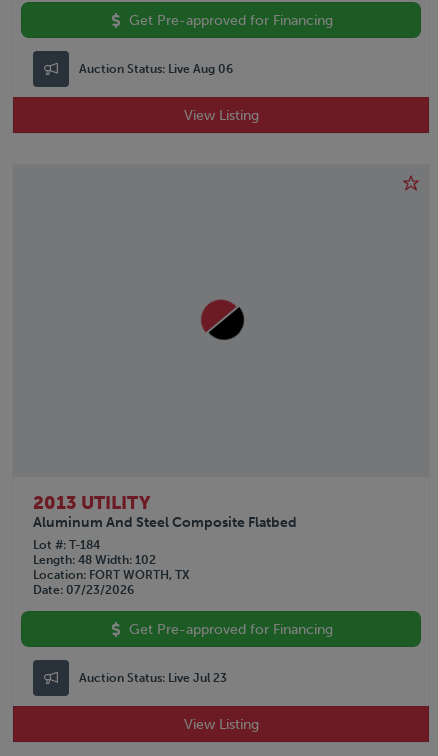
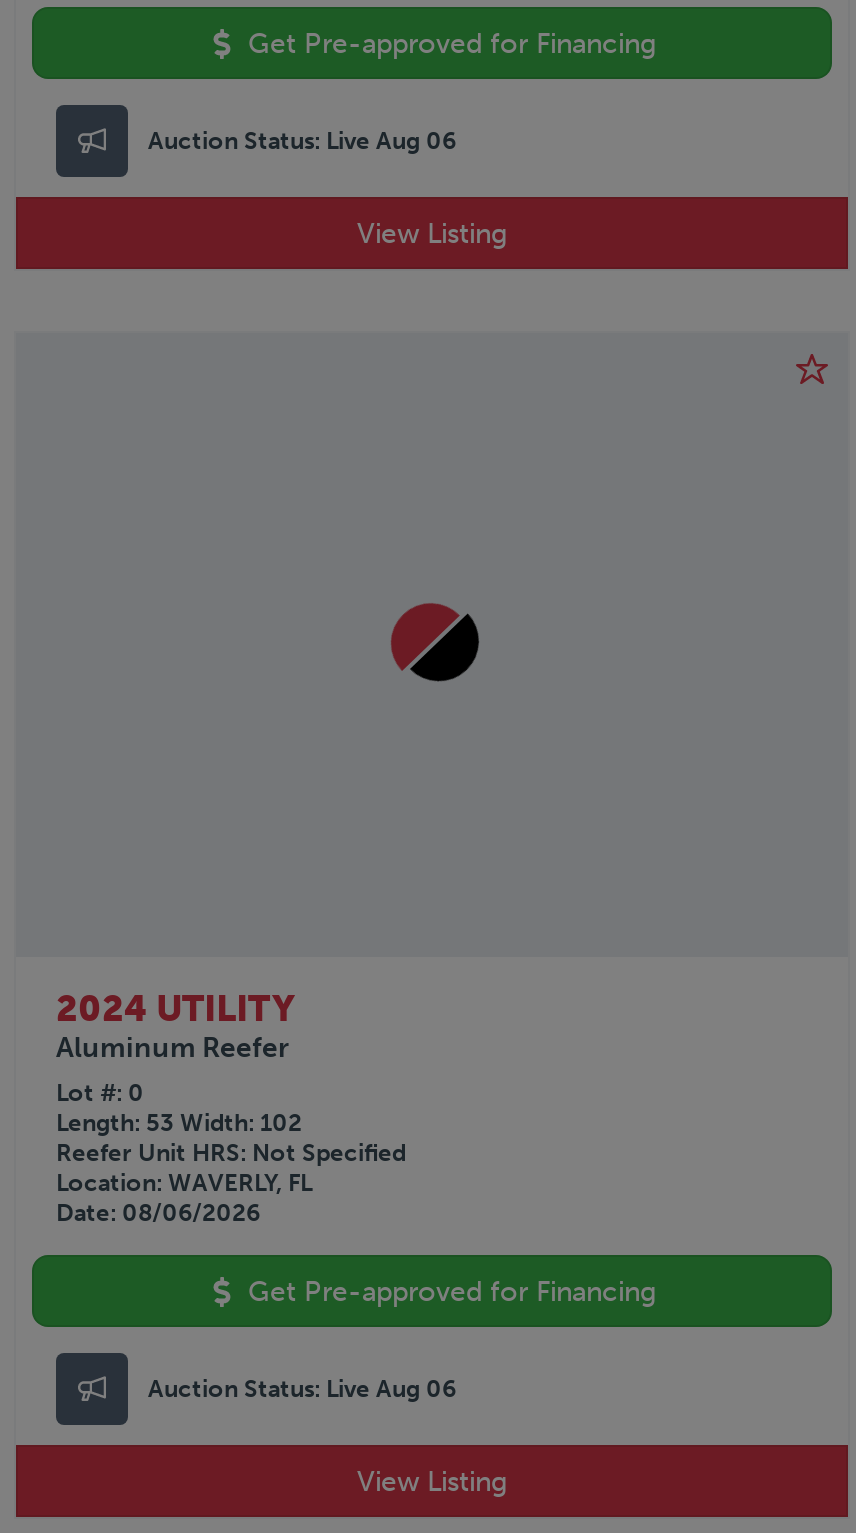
- 2013 UTILITY
- Aluminum And Steel Composite Flatbed
- Lot # T-184
- Length 48 Width 102
- Location FORT WORTH, TX
- Date 07/23/2026
+ 2024 UTILITY
+ Aluminum Reefer
+ Lot # 0
+ Length 53 Width 102
+ Reefer Unit HRS Not Specified
+ Location WAVERLY, FL
+ Date 08/06/2026

- Auction Status: Live Jul 23
+ Auction Status: Live Aug 06
